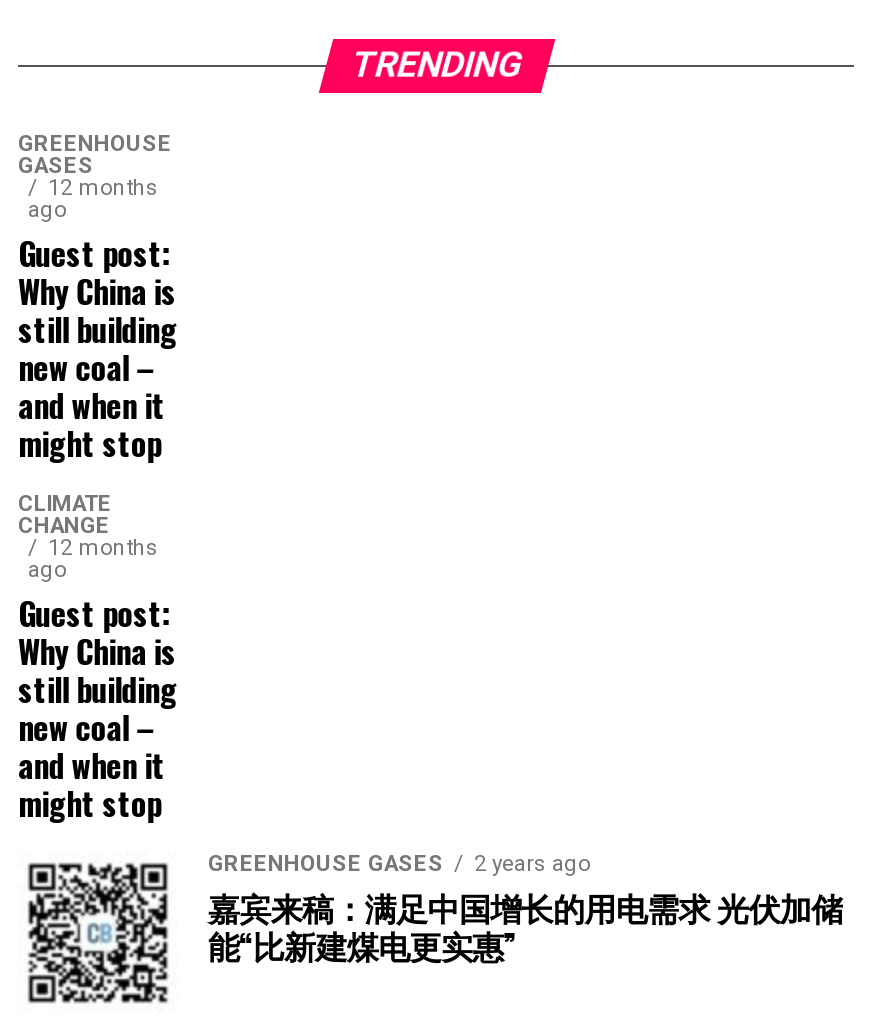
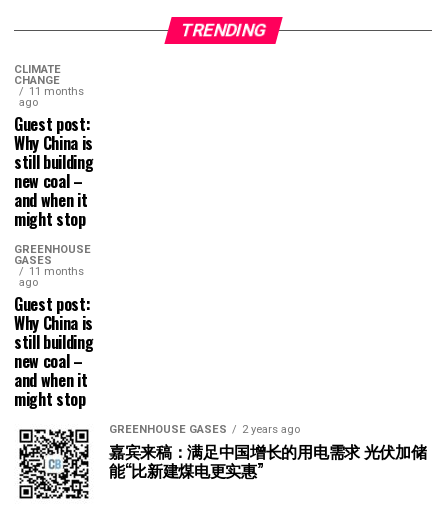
moved down: GREENHOUSE | GASES

- 12 months
+ 11 months

moved up: CLIMATE | CHANGE

- 12 months
+ 11 months
